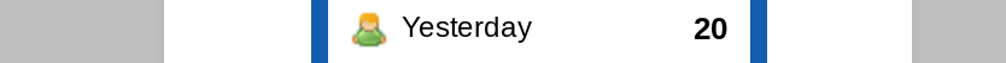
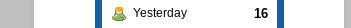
- 20
+ 16
